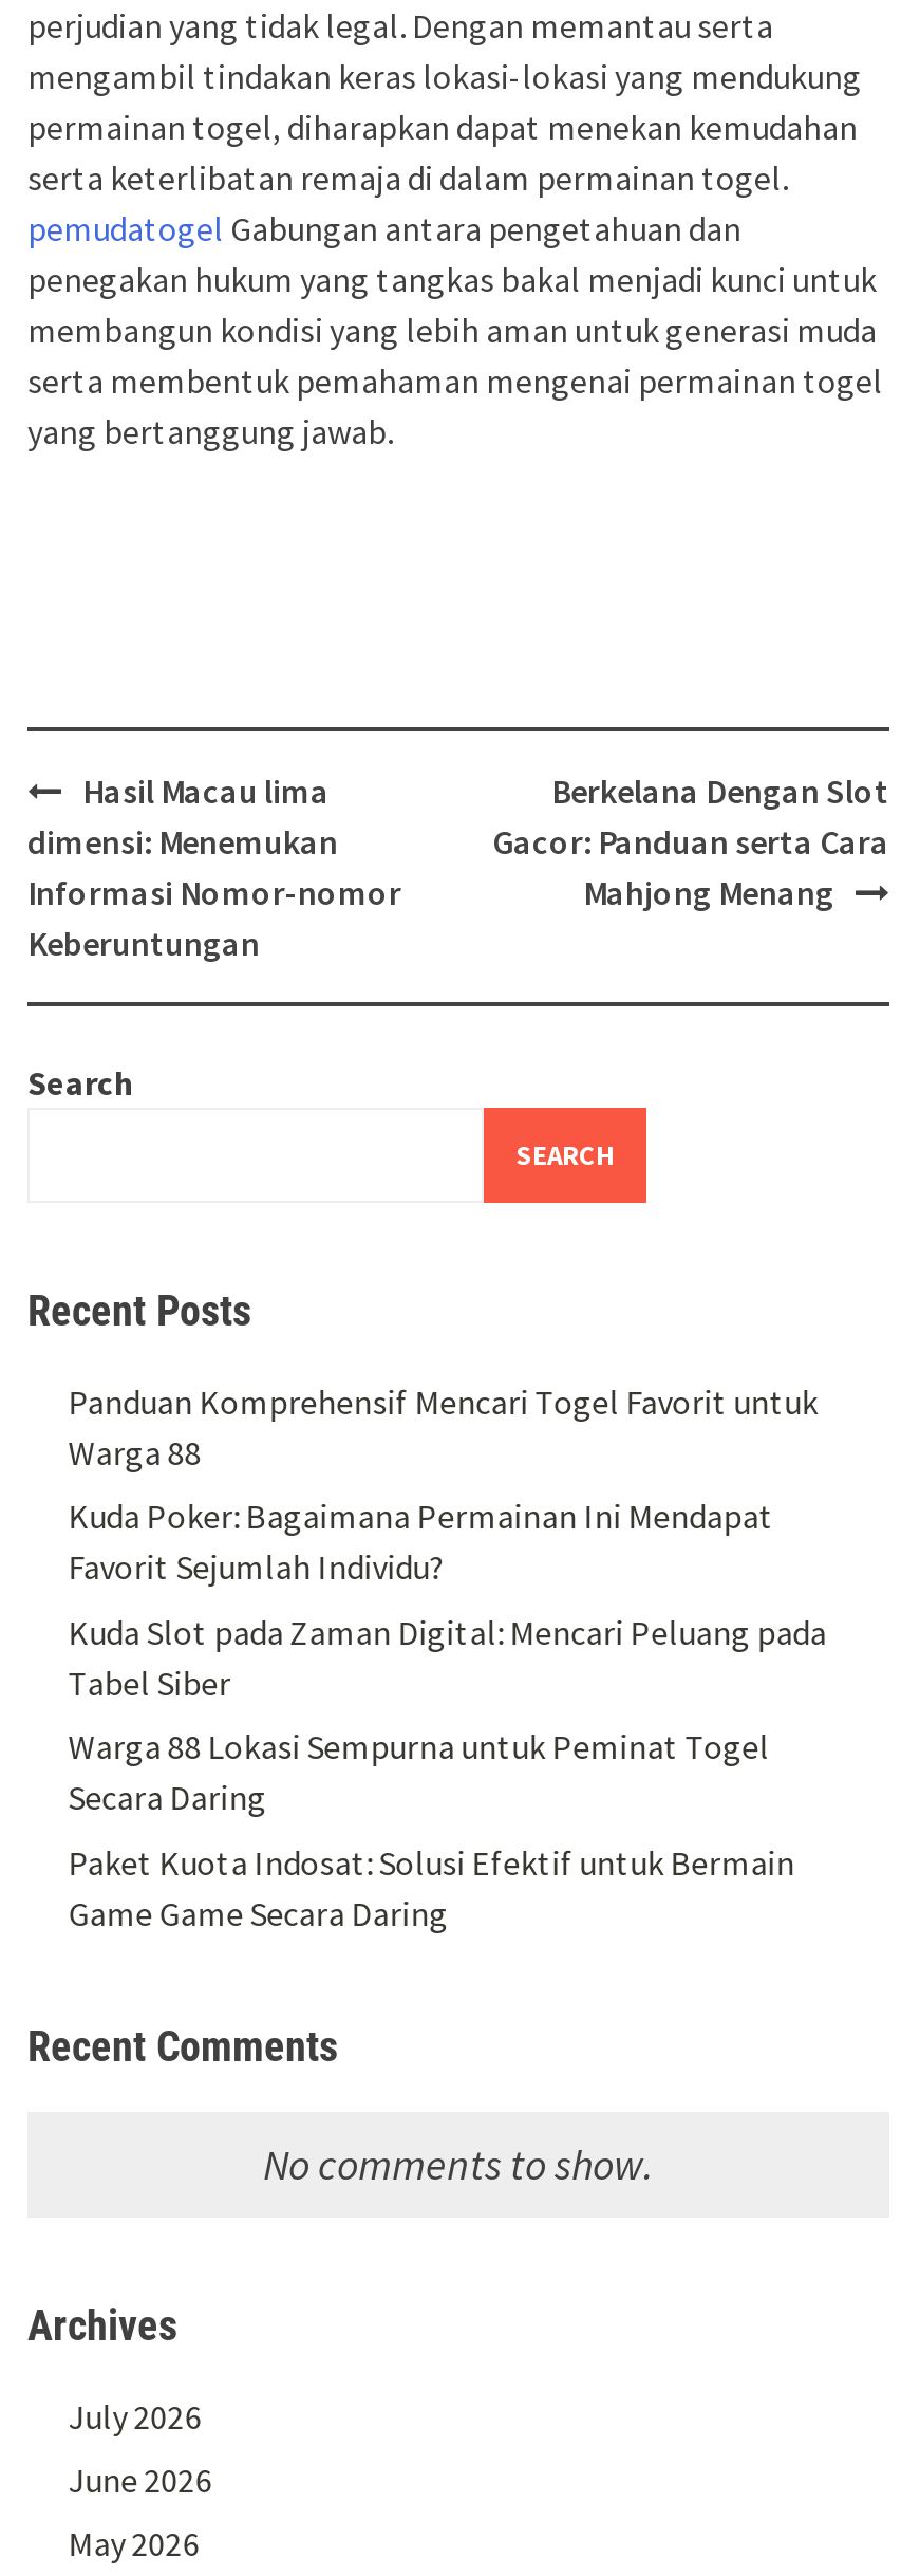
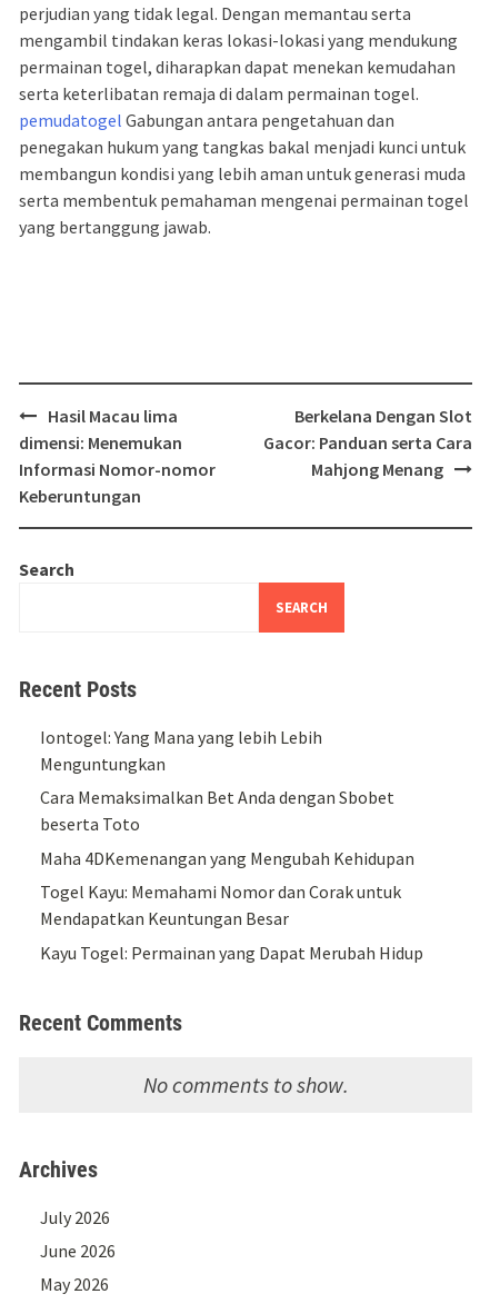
- Panduan Komprehensif Mencari Togel Favorit untuk
- Warga 88
+ Iontogel: Yang Mana yang lebih Lebih
+ Menguntungkan

- Kuda Poker: Bagaimana Permainan Ini Mendapat
- Favorit Sejumlah Individu?
+ Cara Memaksimalkan Bet Anda dengan Sbobet
+ beserta Toto

- Kuda Slot pada Zaman Digital: Mencari Peluang pada
- Tabel Siber
+ Maha 4DKemenangan yang Mengubah Kehidupan

- Warga 88 Lokasi Sempurna untuk Peminat Togel
- Secara Daring
+ Togel Kayu: Memahami Nomor dan Corak untuk
+ Mendapatkan Keuntungan Besar

- Paket Kuota Indosat: Solusi Efektif untuk Bermain
- Game Game Secara Daring
+ Kayu Togel: Permainan yang Dapat Merubah Hidup
